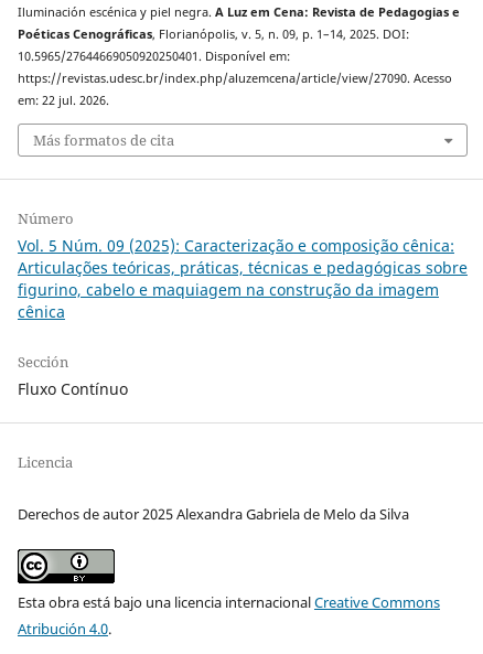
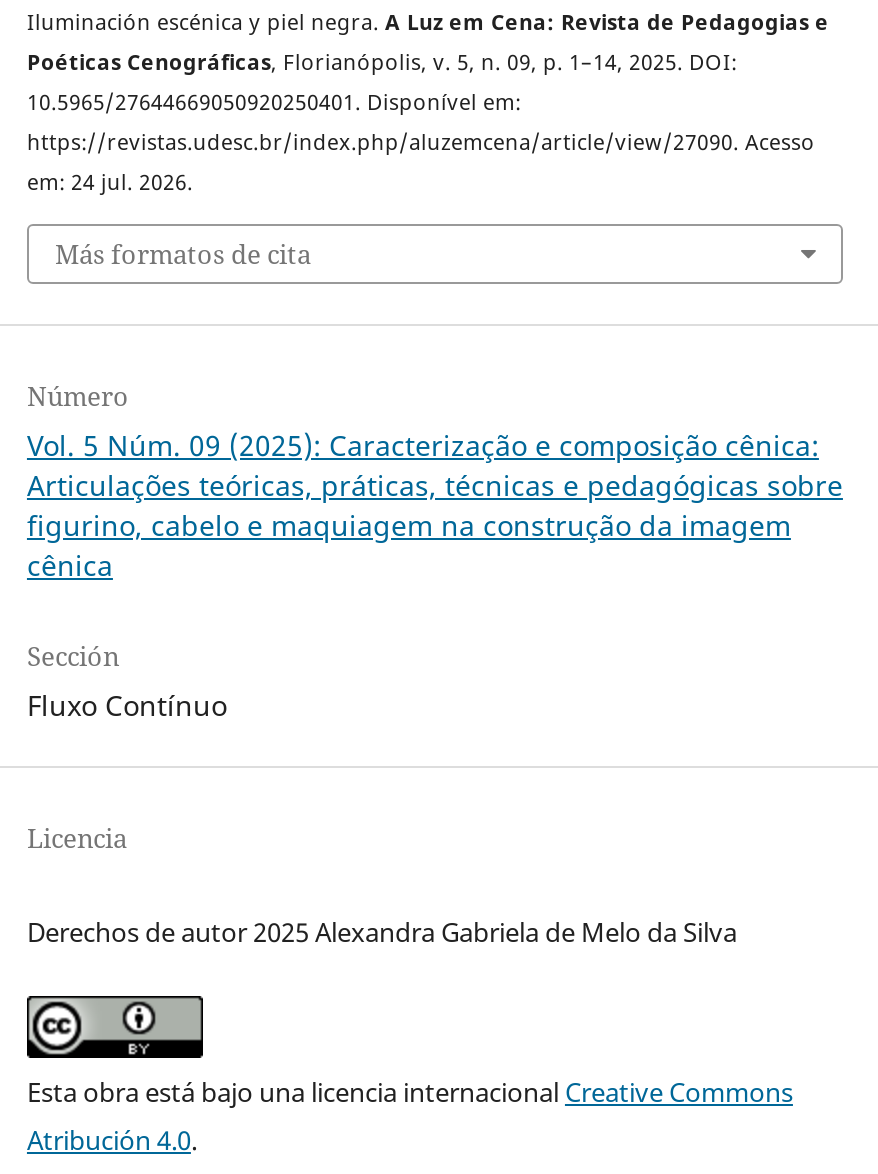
- em: 22 jul. 2026.
+ em: 24 jul. 2026.
